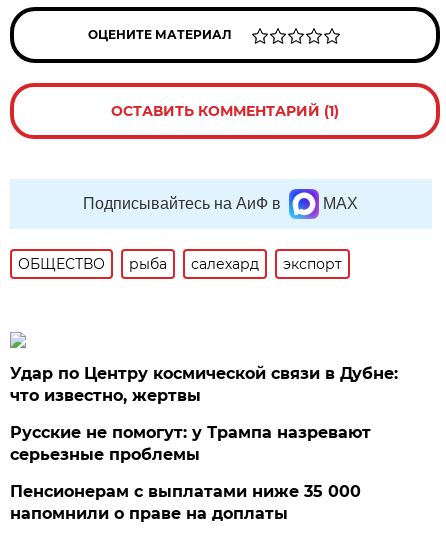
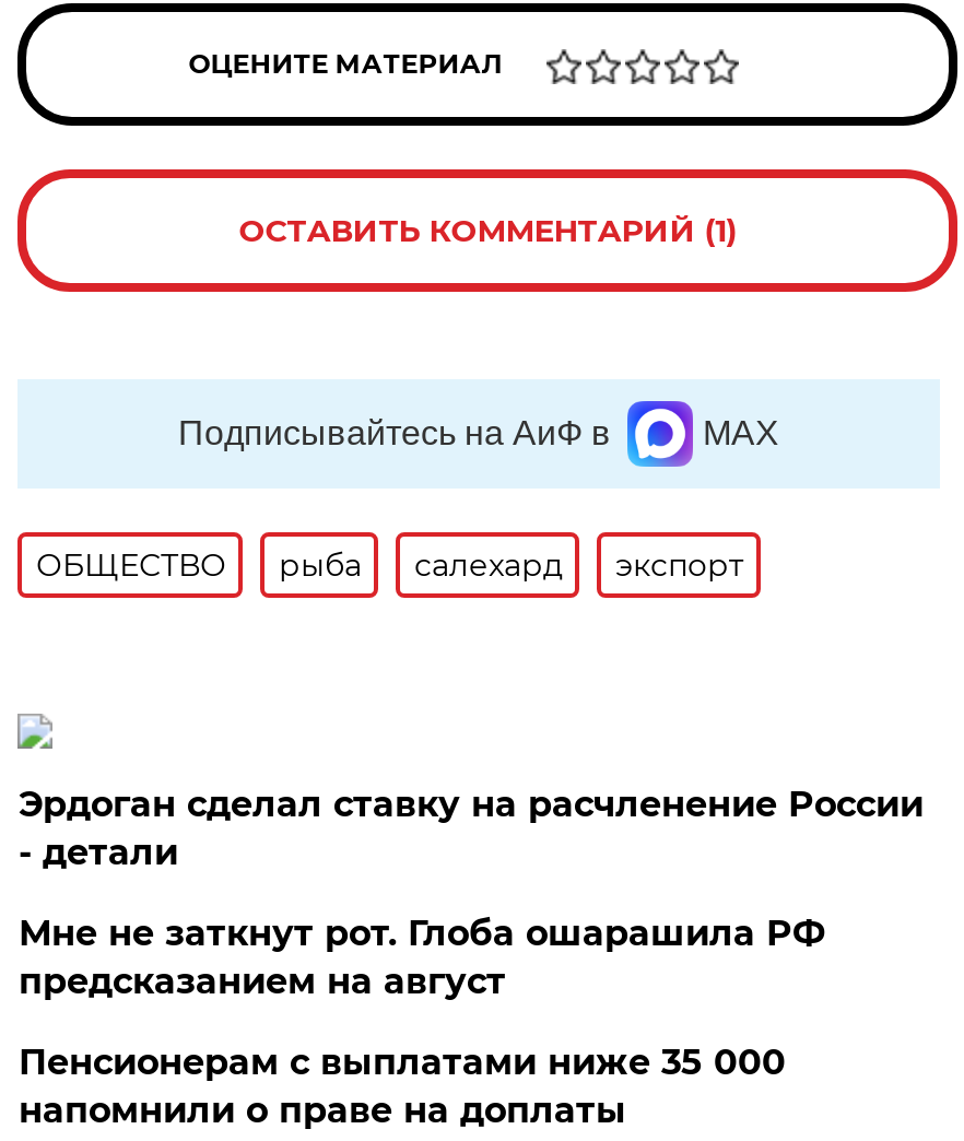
- Удар по Центру космической связи в Дубне:
- что известно, жертвы
+ Эрдоган сделал ставку на расчленение России
+ - детали

- Русские не помогут: у Трампа назревают
- серьезные проблемы
+ Мне не заткнут рот. Глоба ошарашила РФ
+ предсказанием на август
